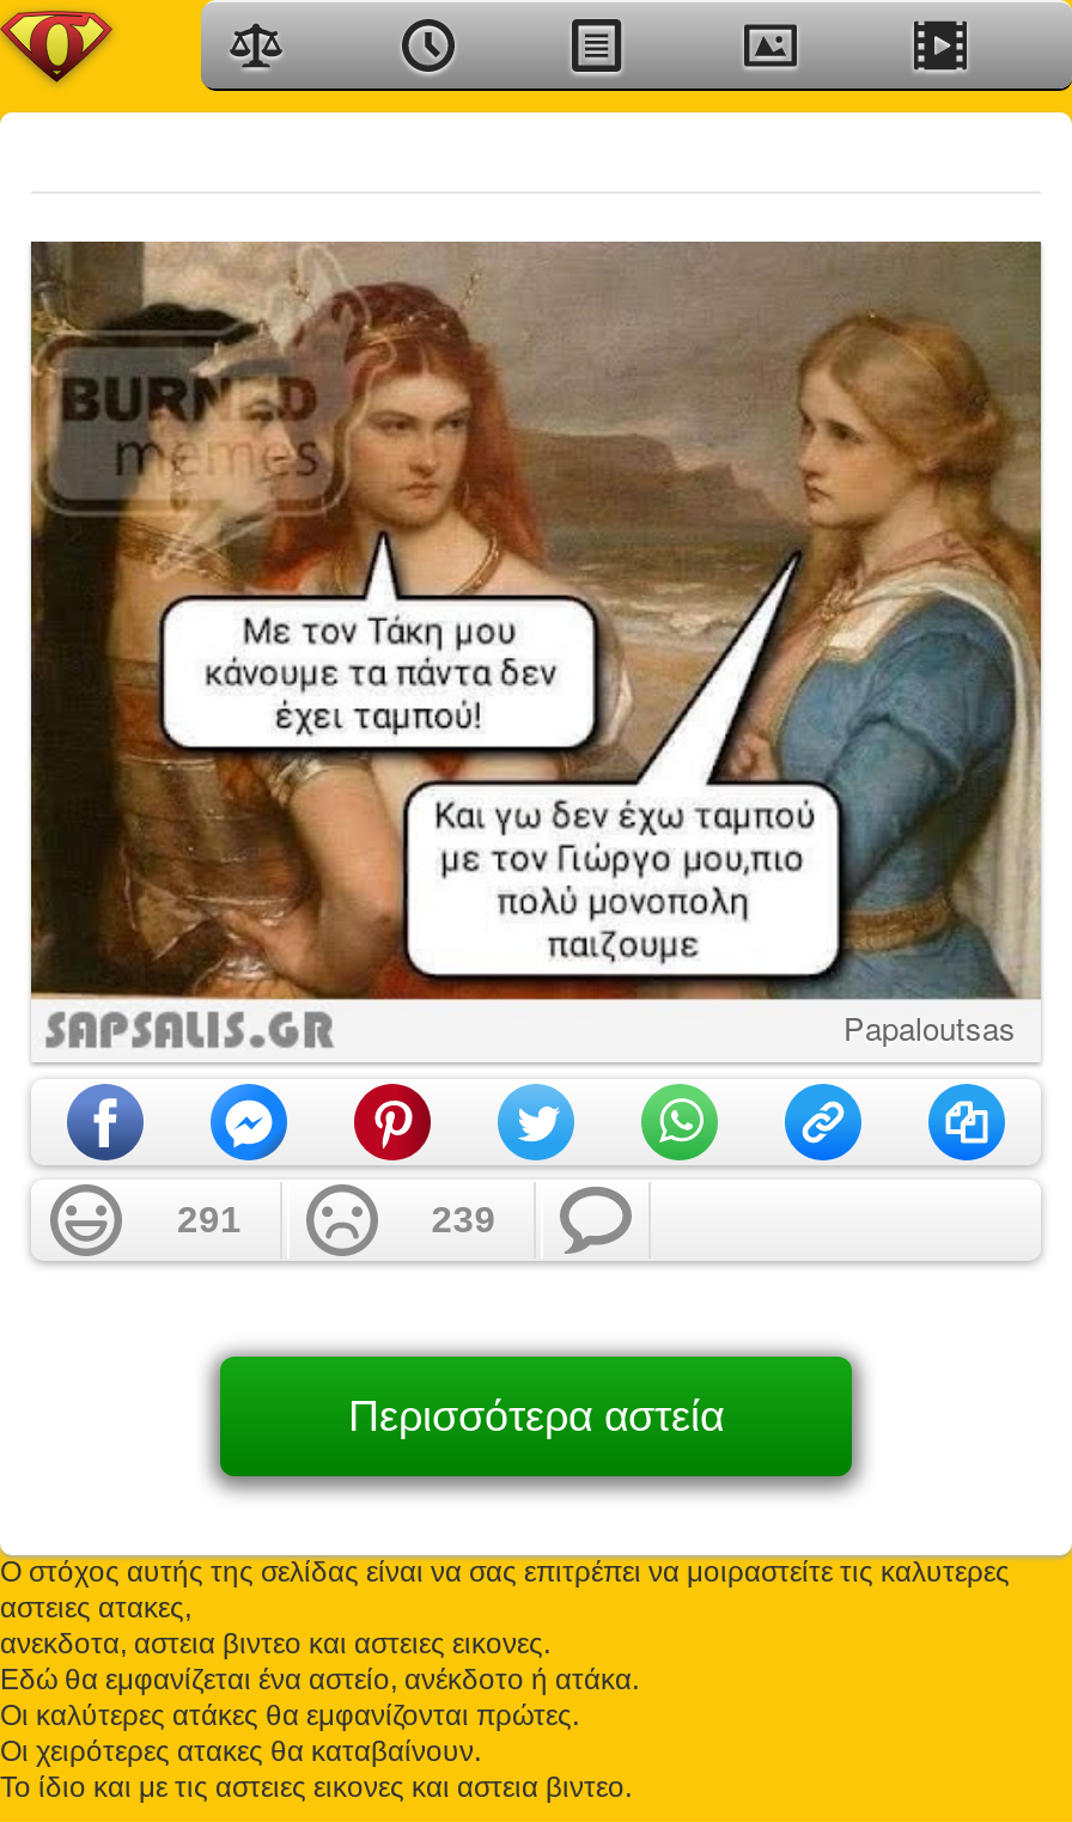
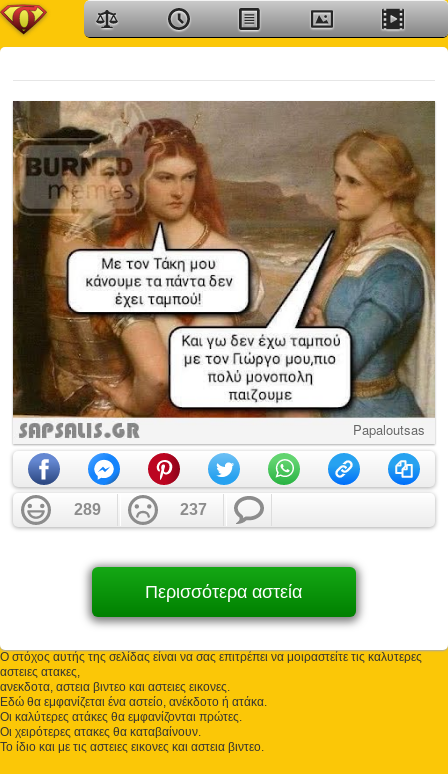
- 291
+ 289

- 239
+ 237
